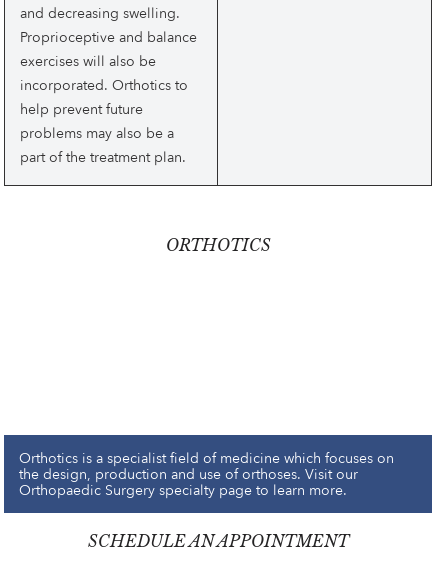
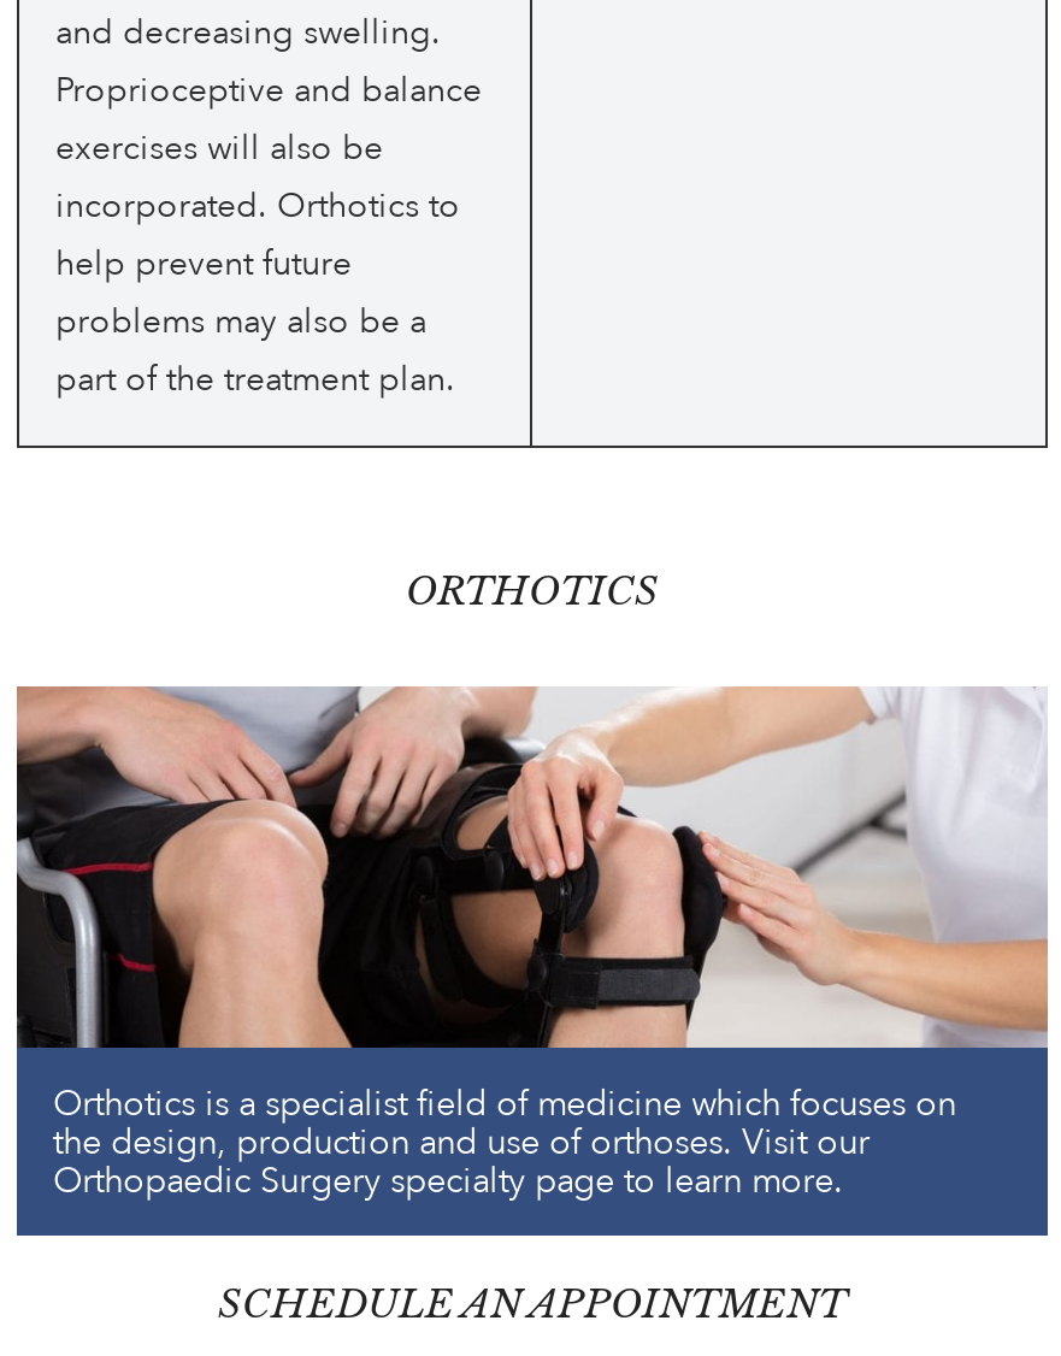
+ [image]
